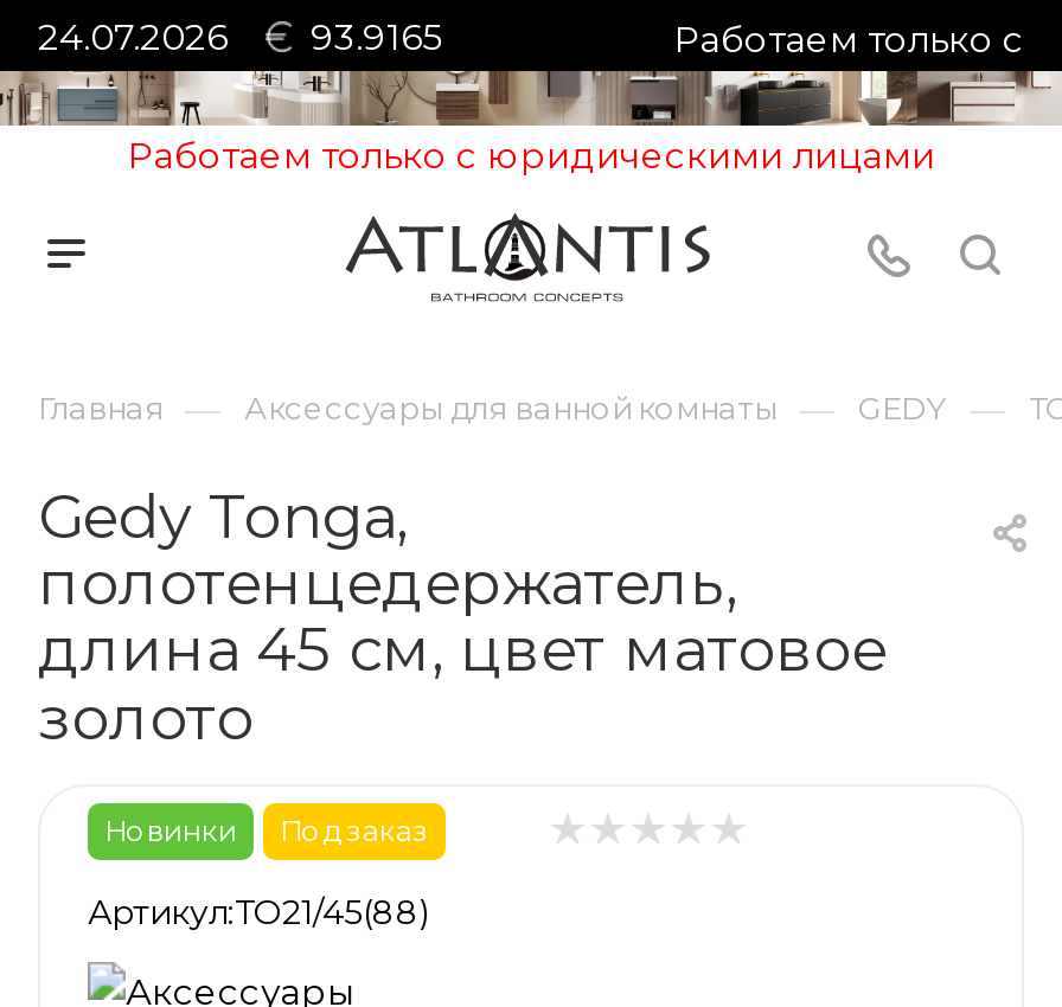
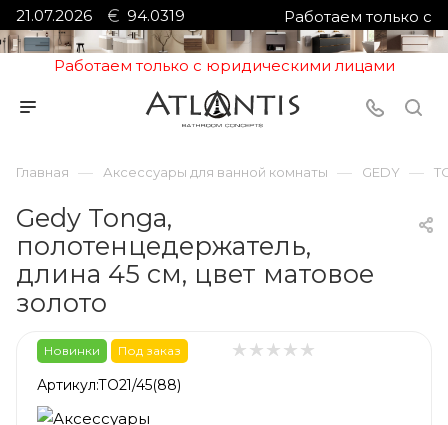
- 24.07.2026
+ 21.07.2026

- 93.9165
+ 94.0319
